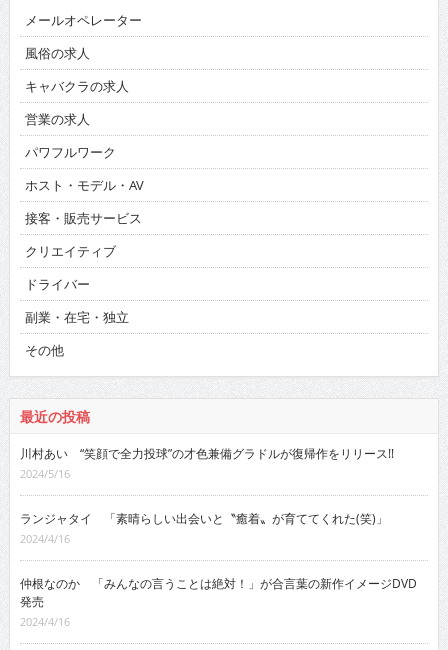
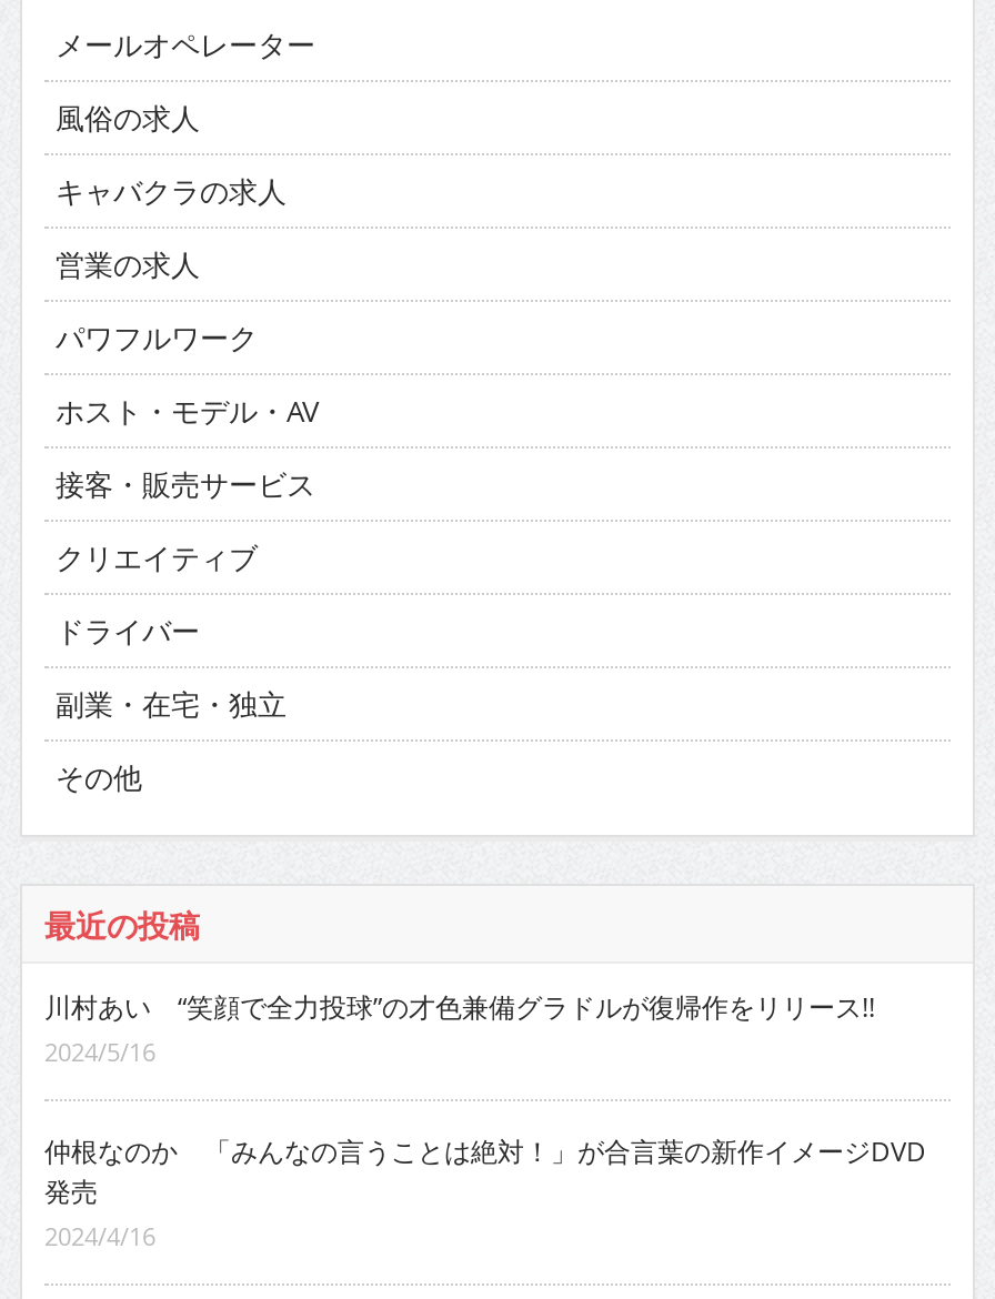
- ランジャタイ 「素晴らしい出会いと〝癒着〟が育ててくれた(笑)」
- 2024/4/16
